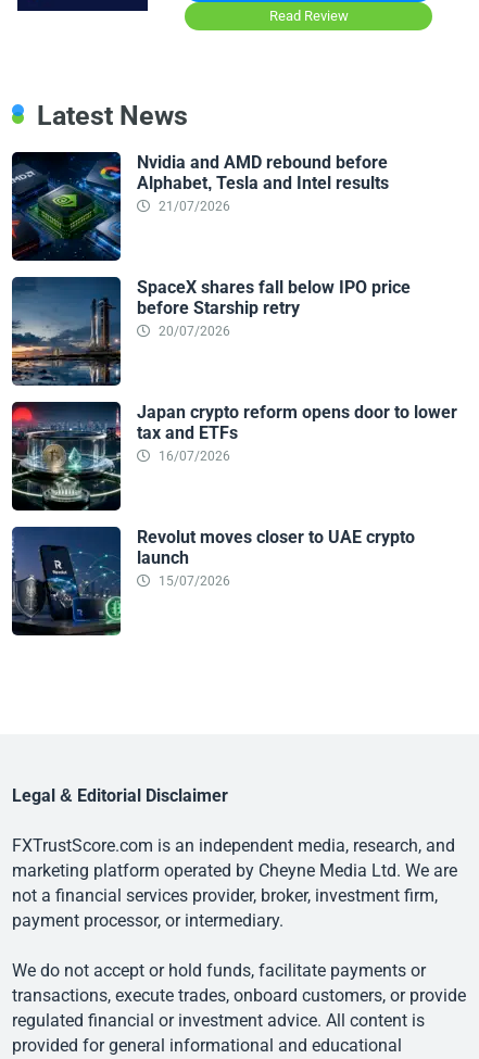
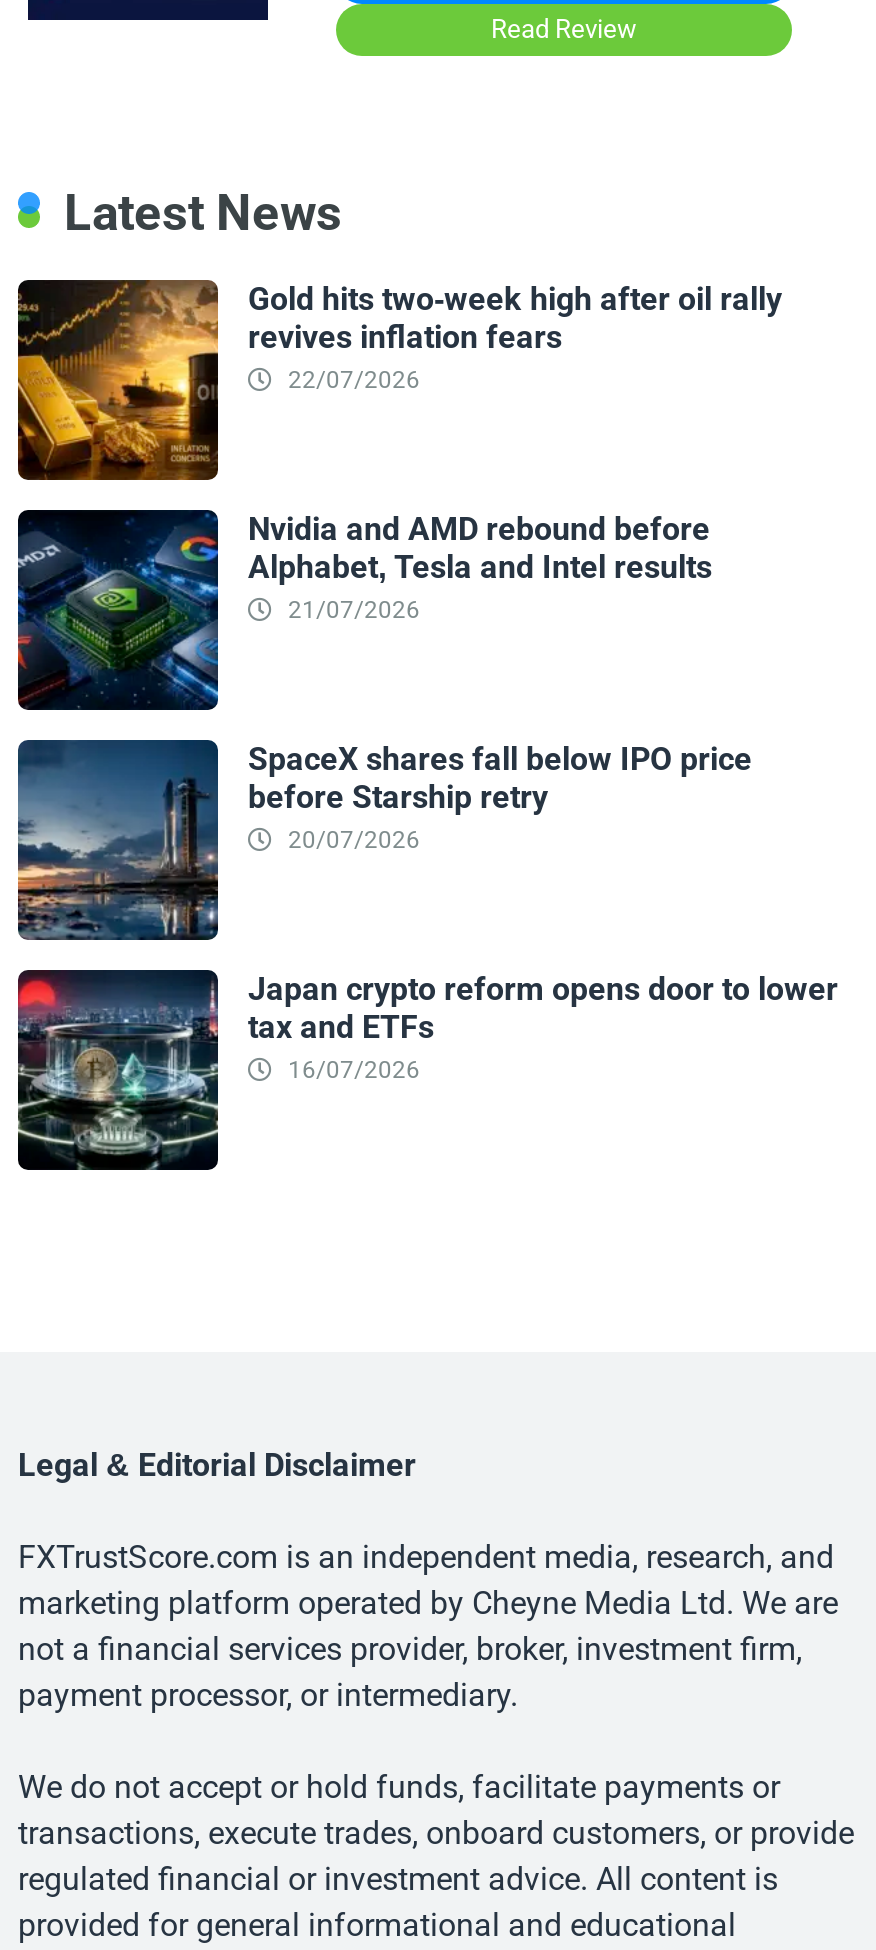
+ [image]
+ Gold hits two-week high after oil rally
+ revives inflation fears
+ 22/07/2026

moved down: [image] | Nvidia and AMD rebound before | Alphabet, Tesla and Intel results | ... | tax and ETFs | 16/07/2026

- [image]
- Revolut moves closer to UAE crypto
- launch
- 15/07/2026
